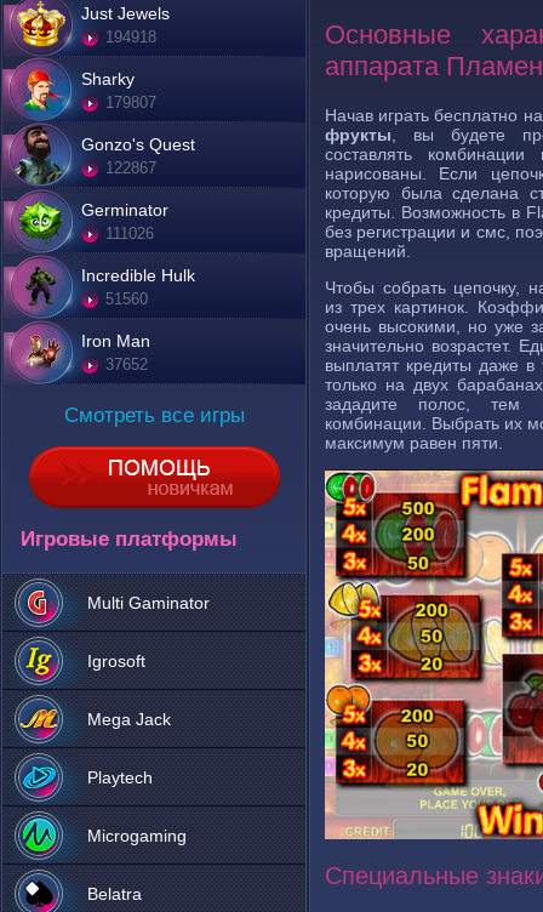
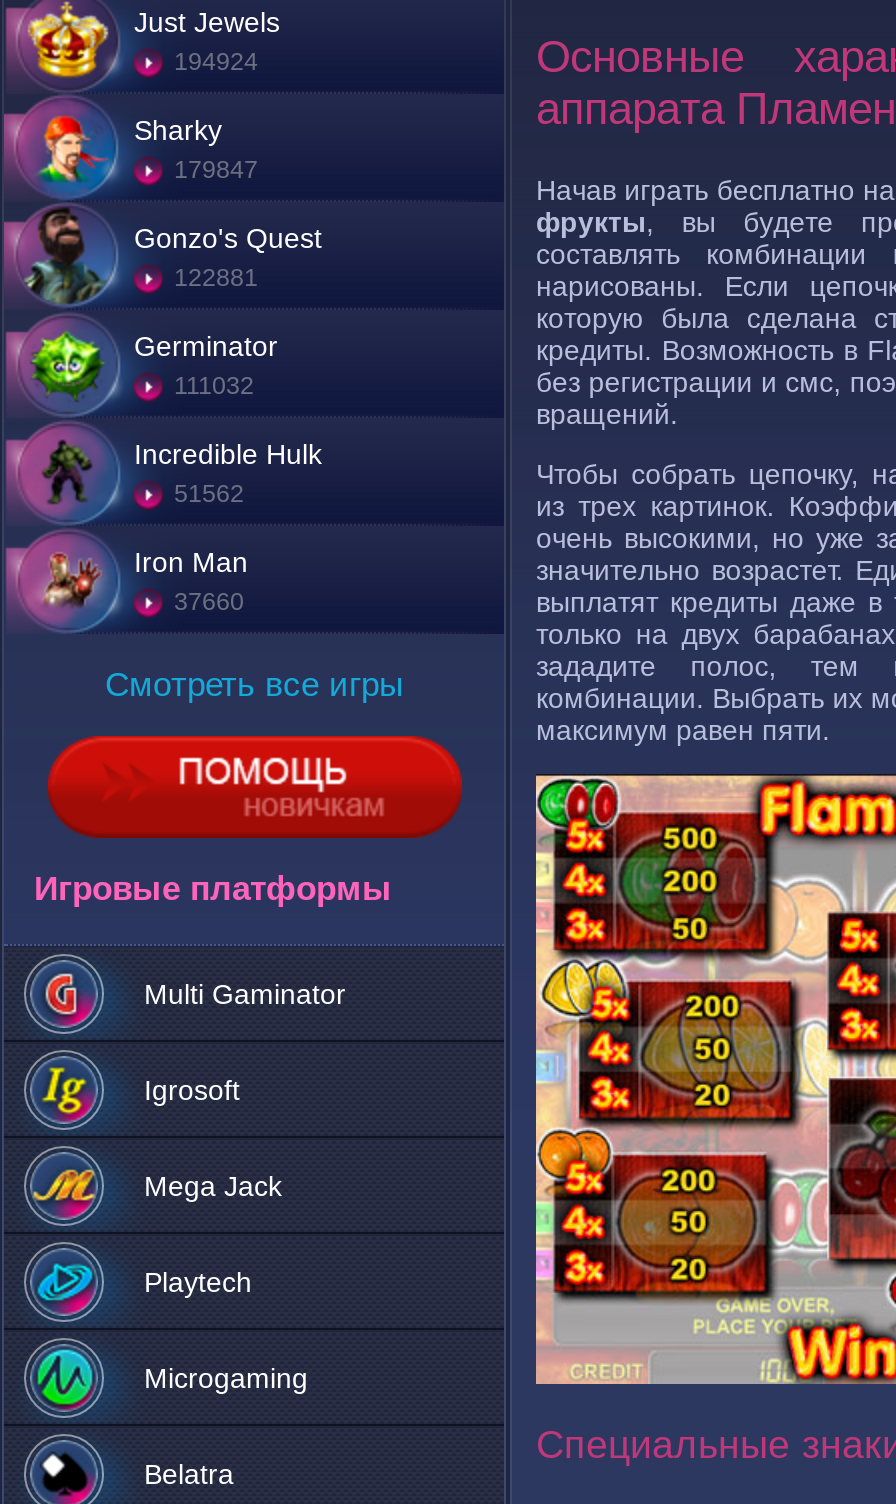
- 194918
+ 194924

- 179807
+ 179847

- 122867
+ 122881

- 111026
+ 111032

- 51560
+ 51562

- 37652
+ 37660
